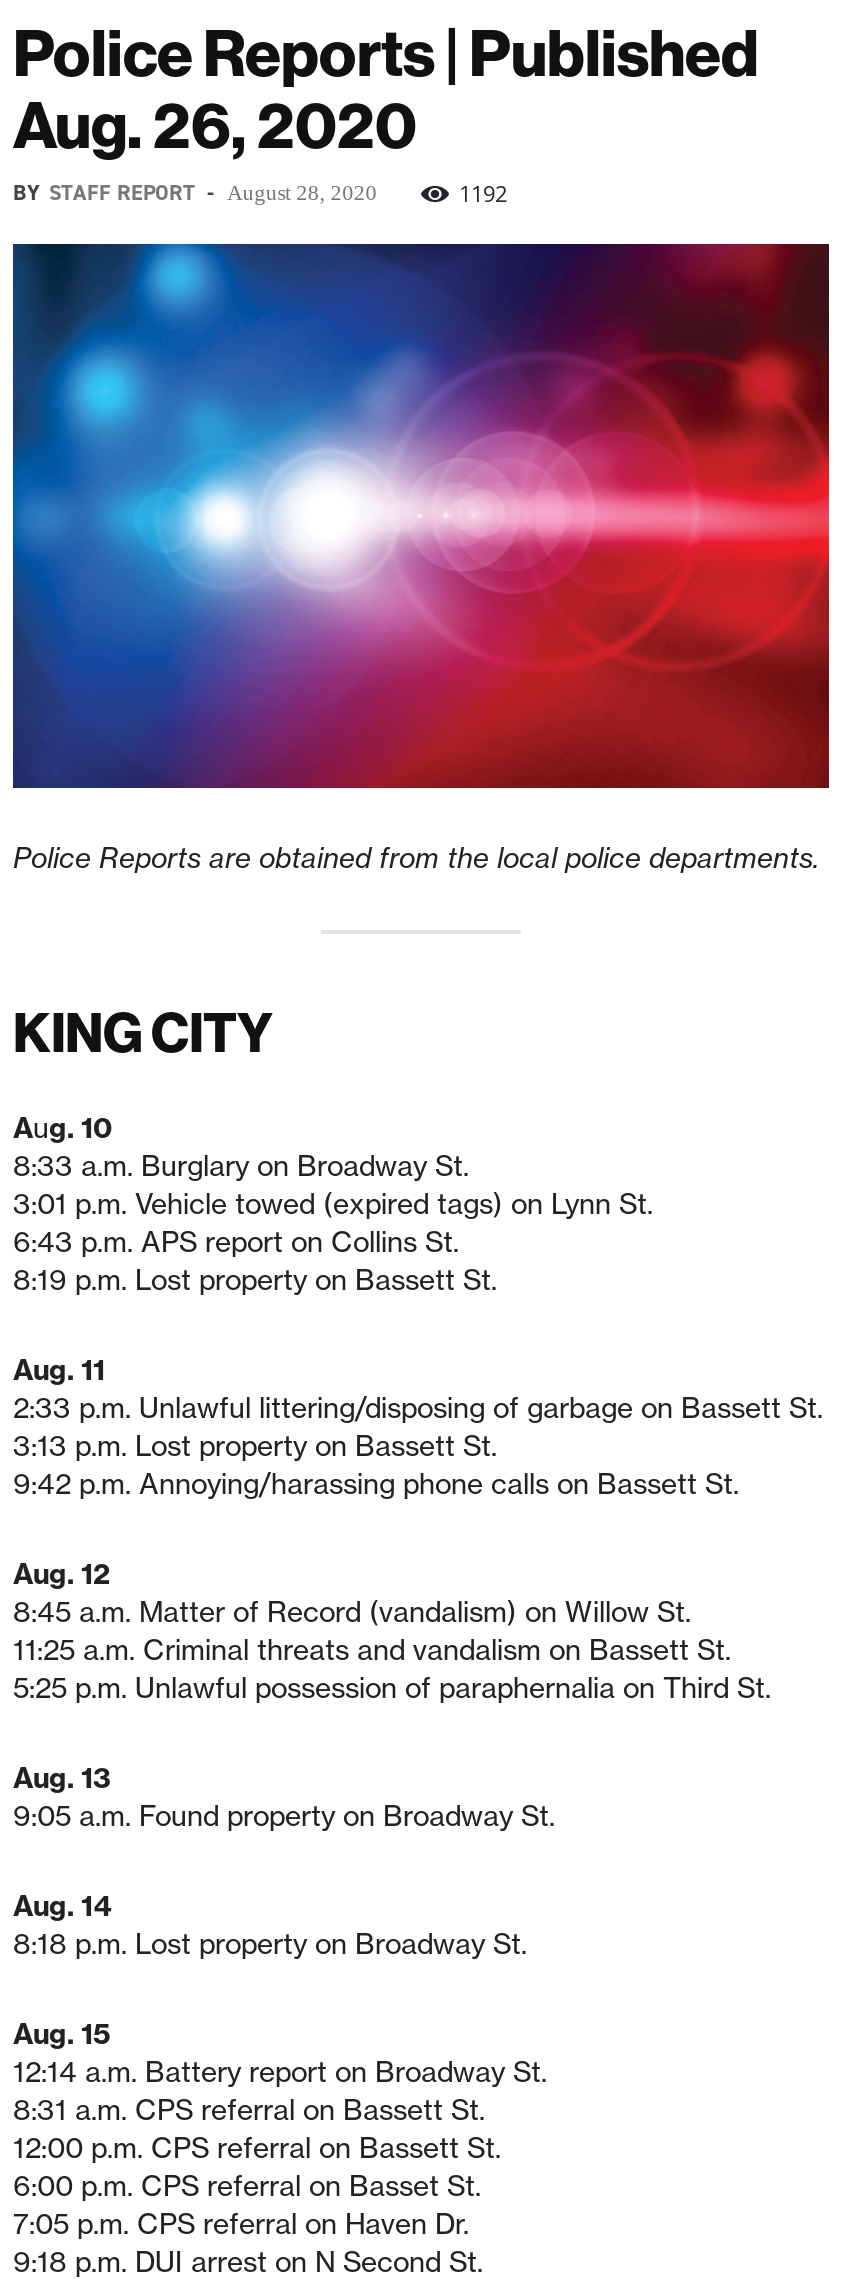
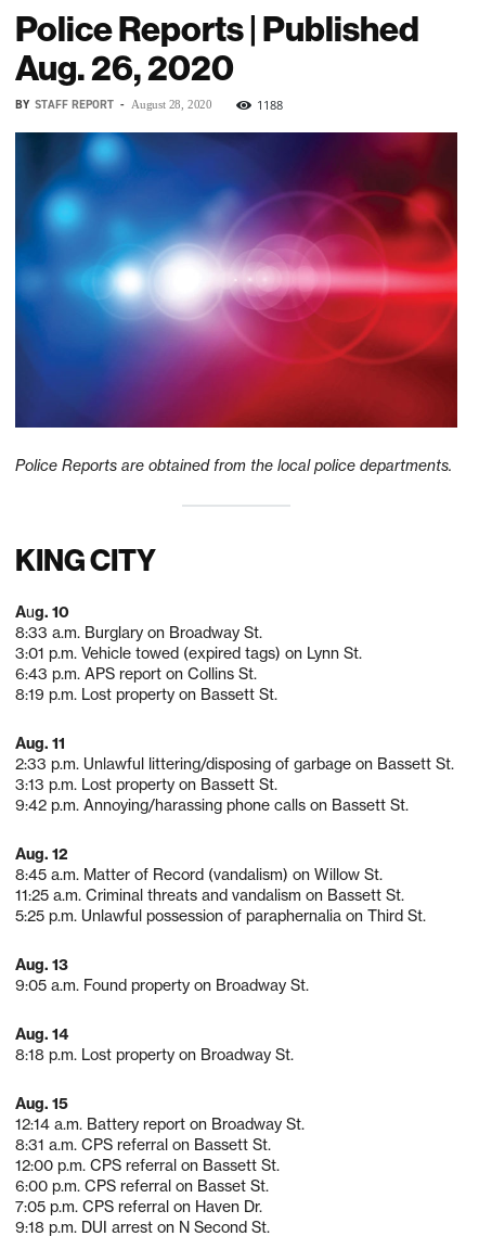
- 1192
+ 1188
